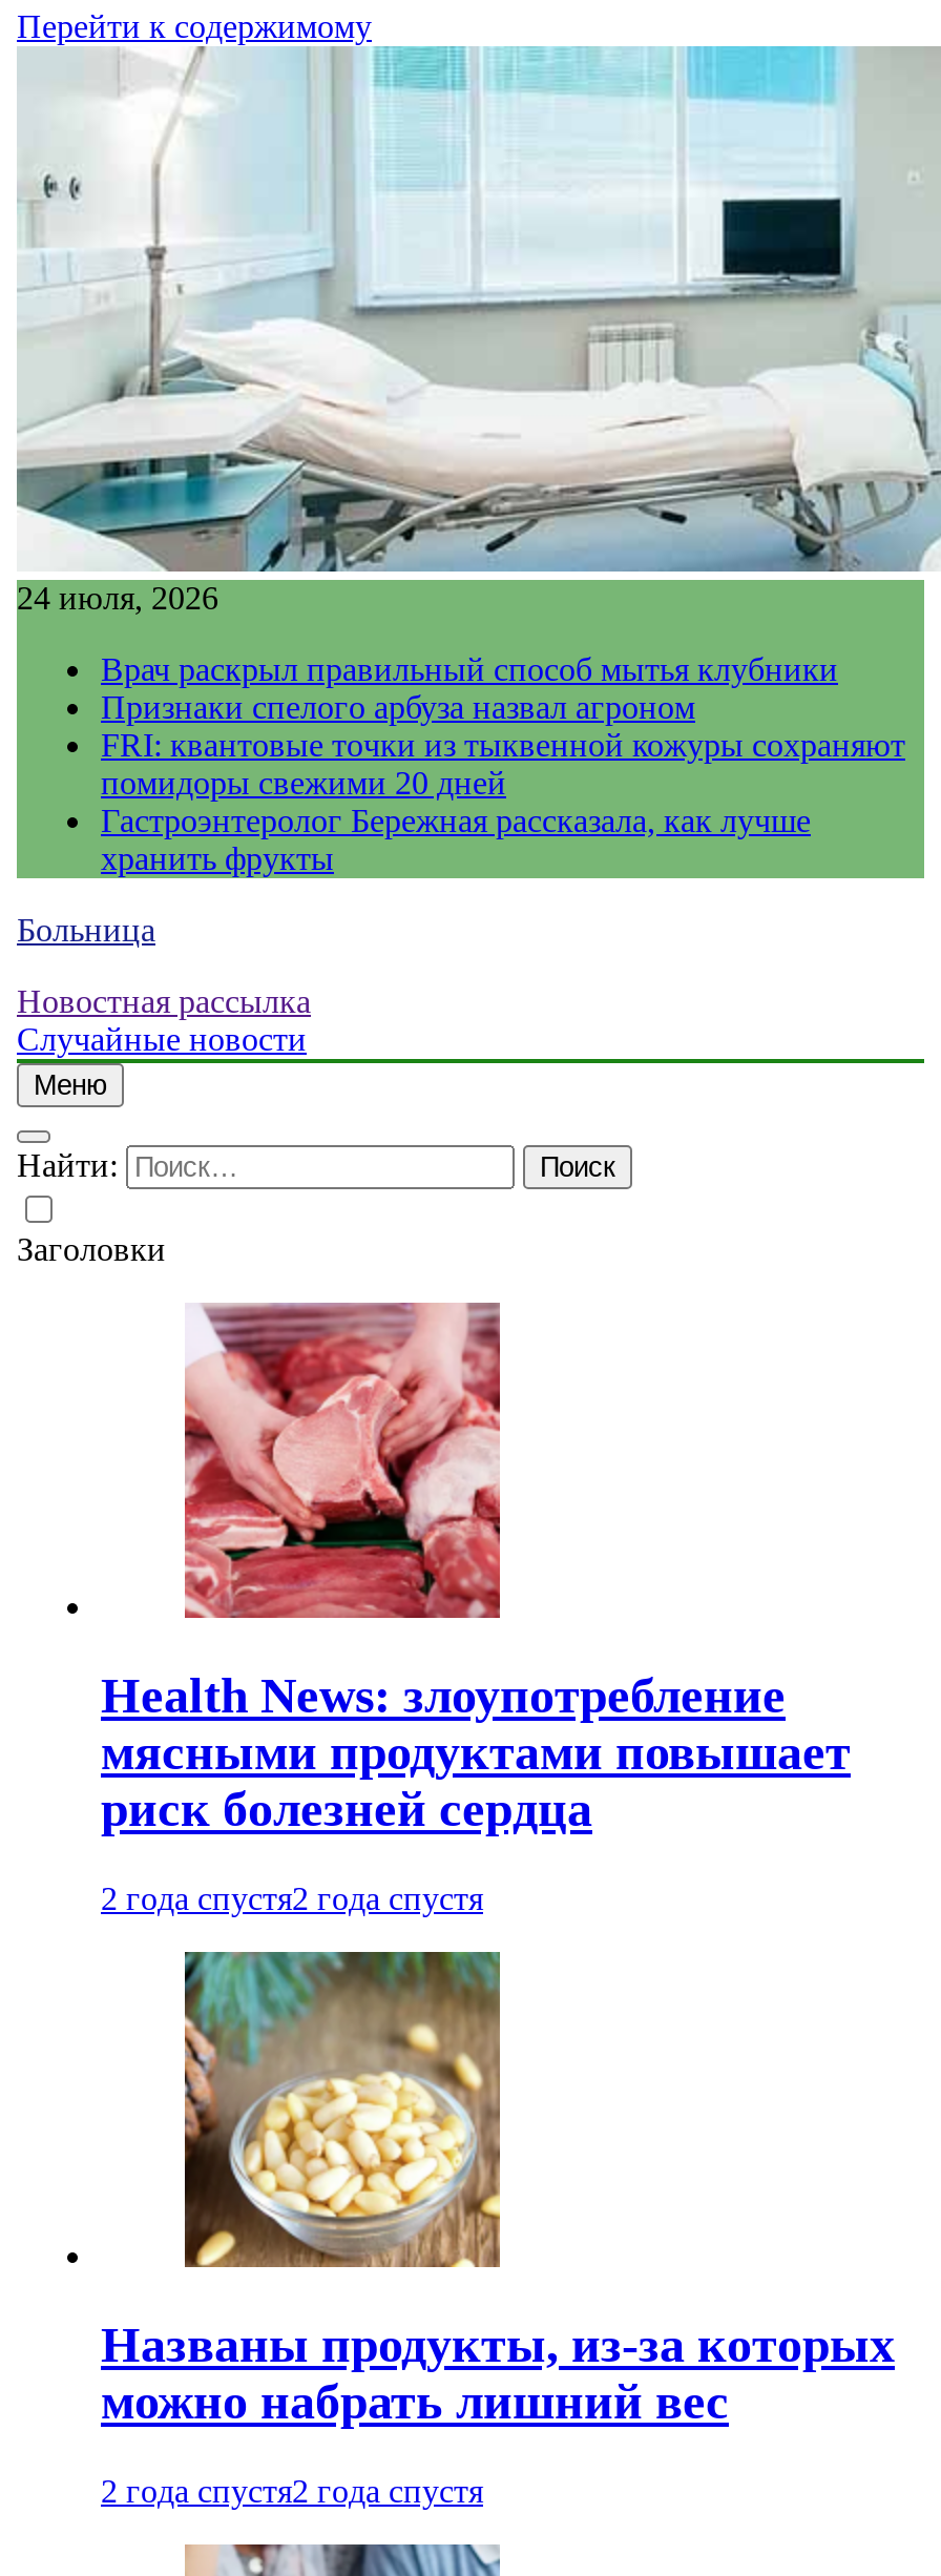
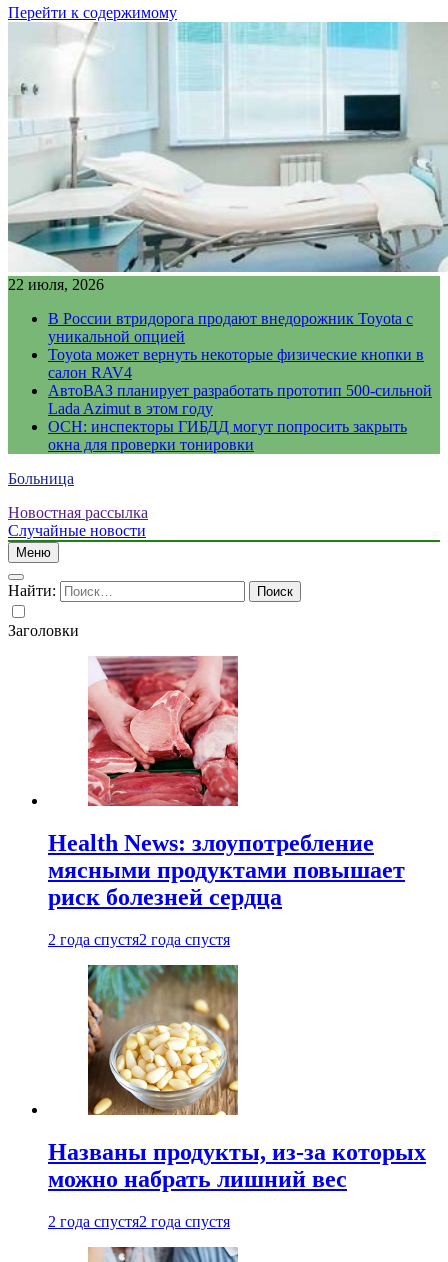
- 24 июля, 2026
+ 22 июля, 2026

- Врач раскрыл правильный способ мытья клубники
- Признаки спелого арбуза назвал агроном
- FRI: квантовые точки из тыквенной кожуры сохраняют
- помидоры свежими 20 дней
- Гастроэнтеролог Бережная рассказала, как лучше
- хранить фрукты
+ В России втридорога продают внедорожник Toyota с
+ уникальной опцией
+ Toyota может вернуть некоторые физические кнопки в
+ салон RAV4
+ АвтоВАЗ планирует разработать прототип 500-сильной
+ Lada Azimut в этом году
+ ОСН: инспекторы ГИБДД могут попросить закрыть
+ окна для проверки тонировки
